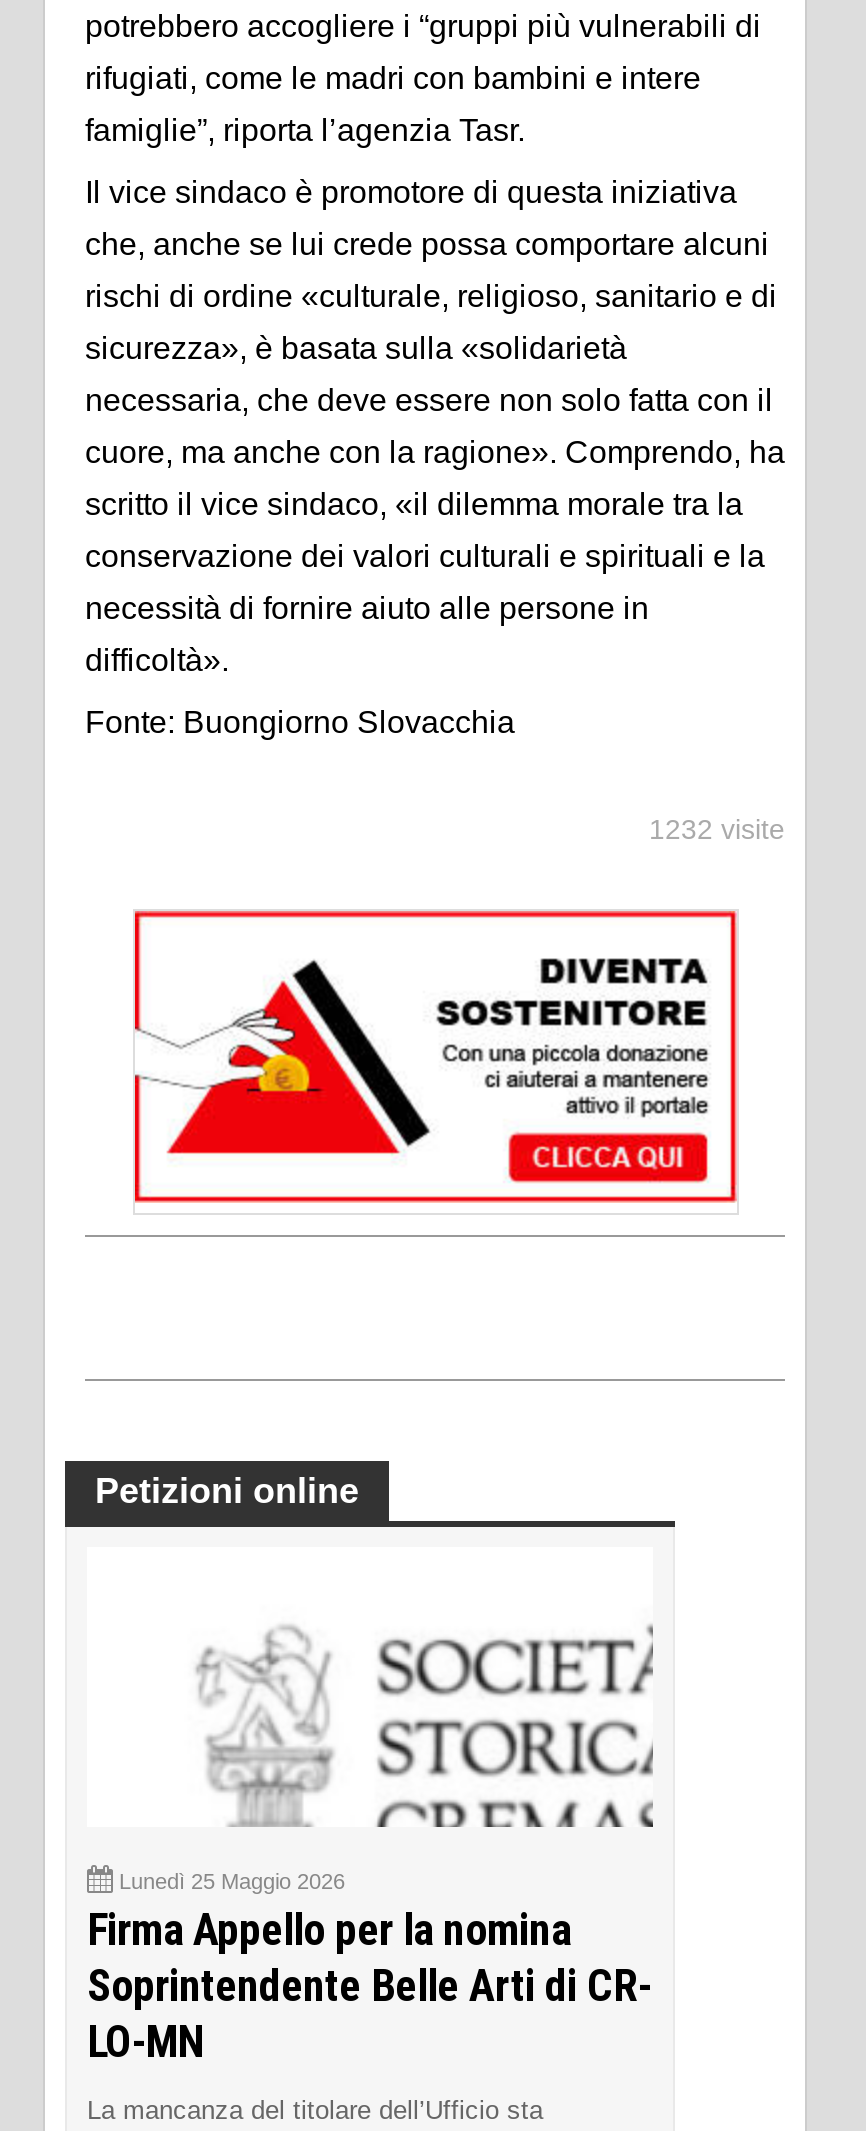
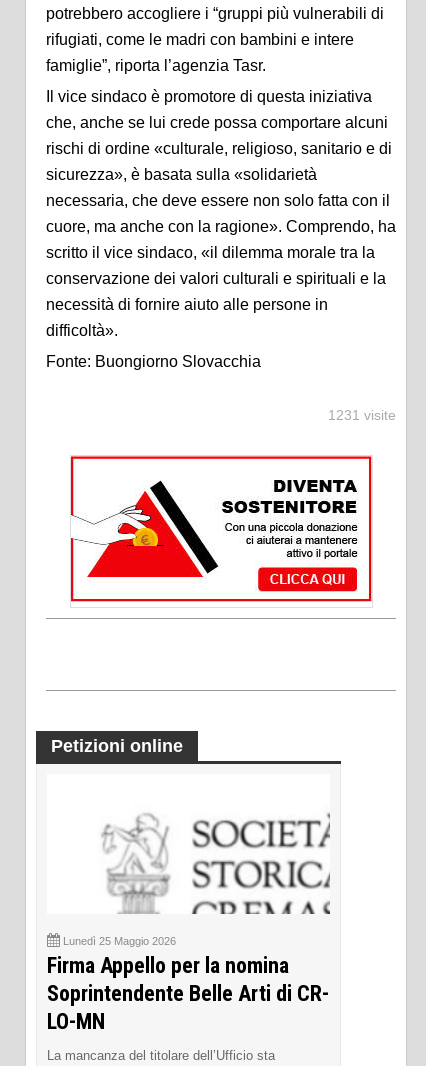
- 1232 visite
+ 1231 visite
